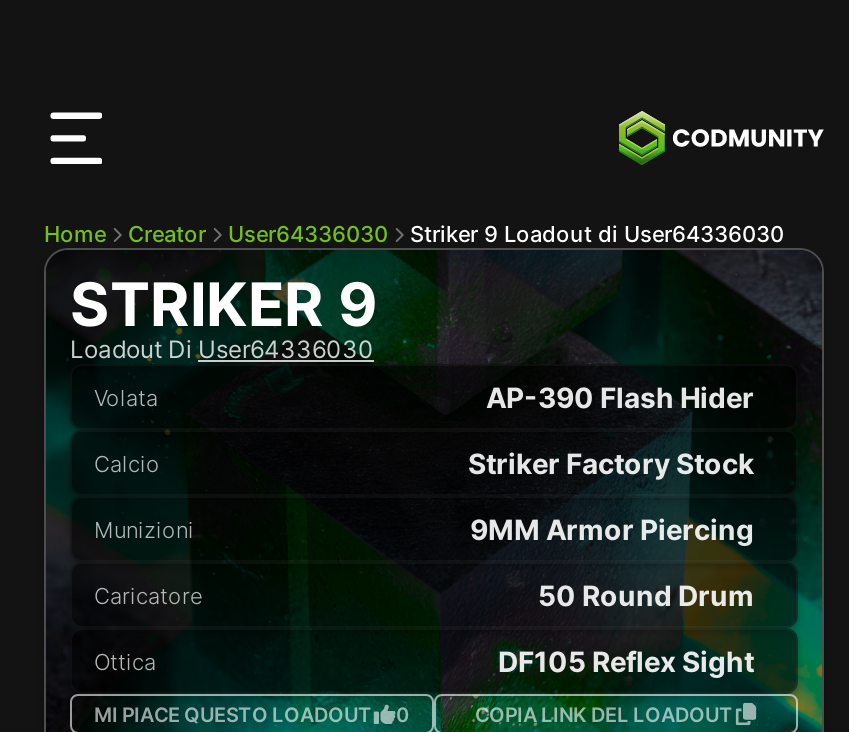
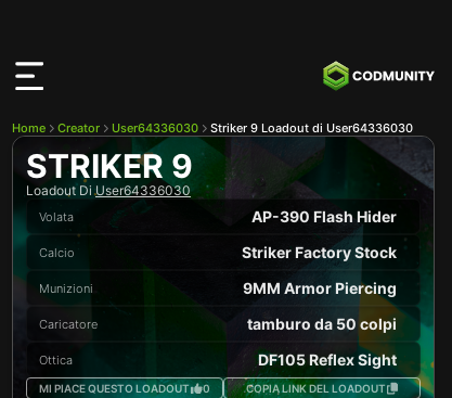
- 50 Round Drum
+ tamburo da 50 colpi
